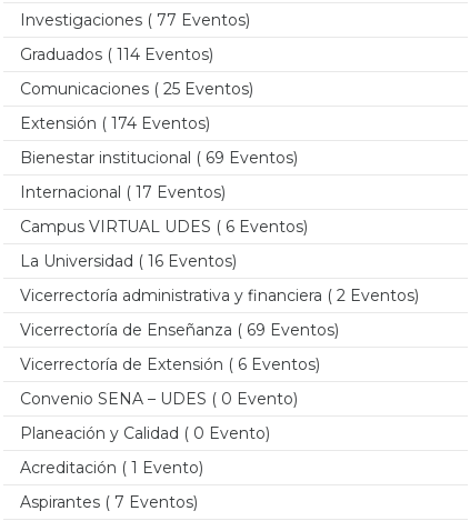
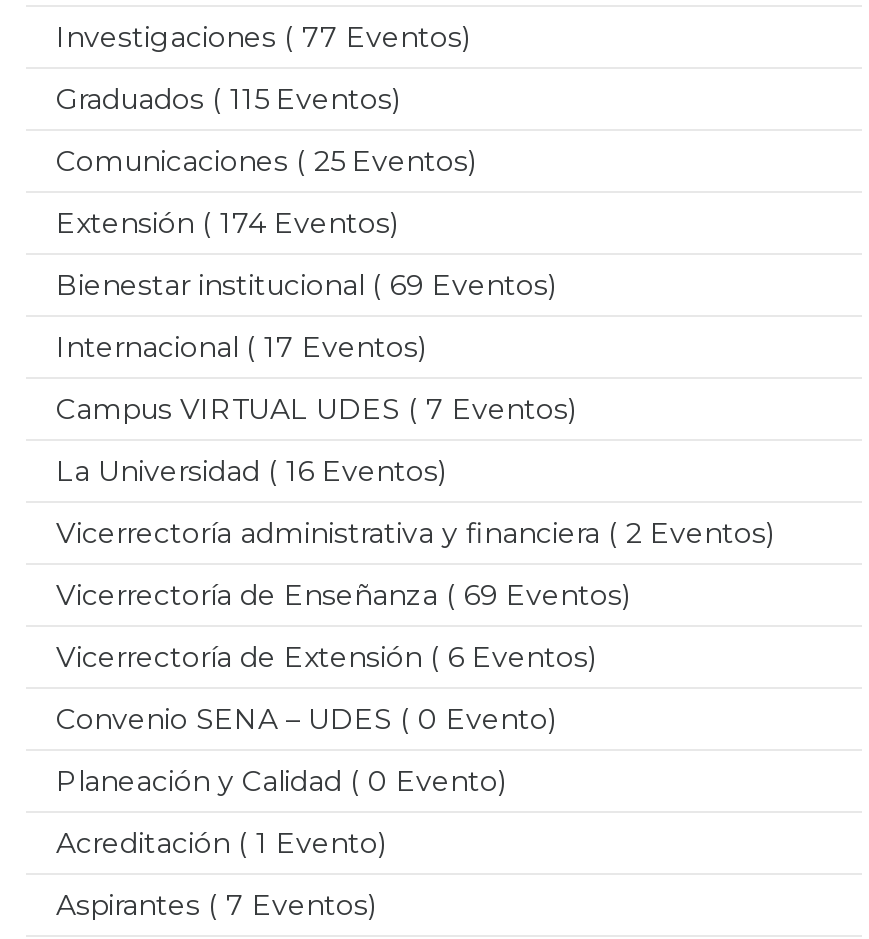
- Graduados ( 114 Eventos)
+ Graduados ( 115 Eventos)

- Campus VIRTUAL UDES ( 6 Eventos)
+ Campus VIRTUAL UDES ( 7 Eventos)
